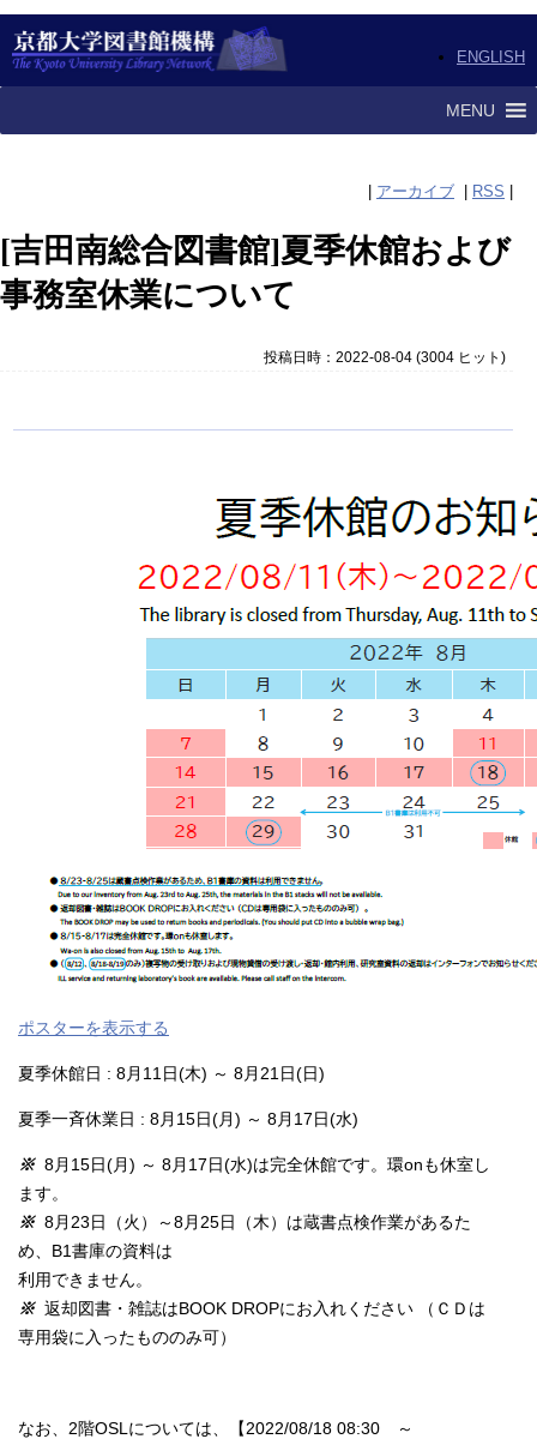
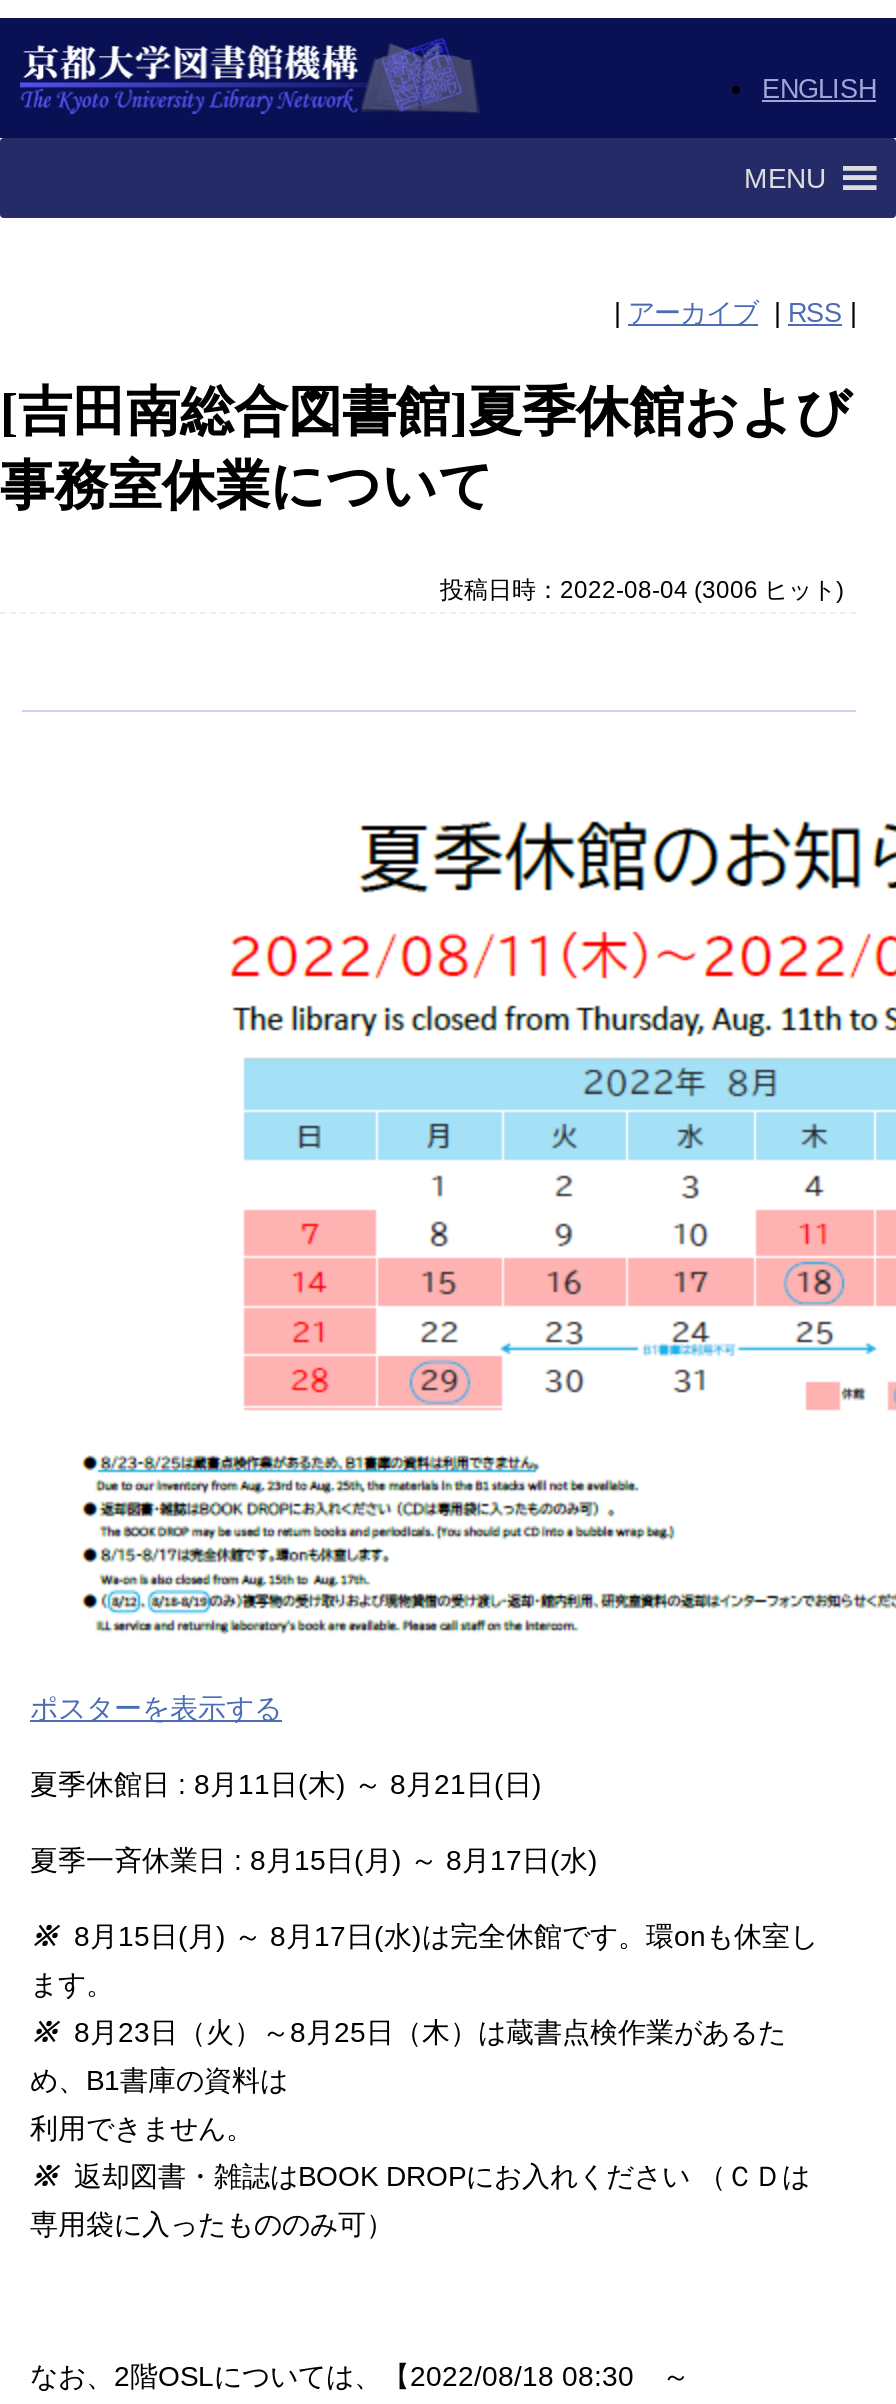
- 投稿日時：2022-08-04 (3004 ヒット)
+ 投稿日時：2022-08-04 (3006 ヒット)
